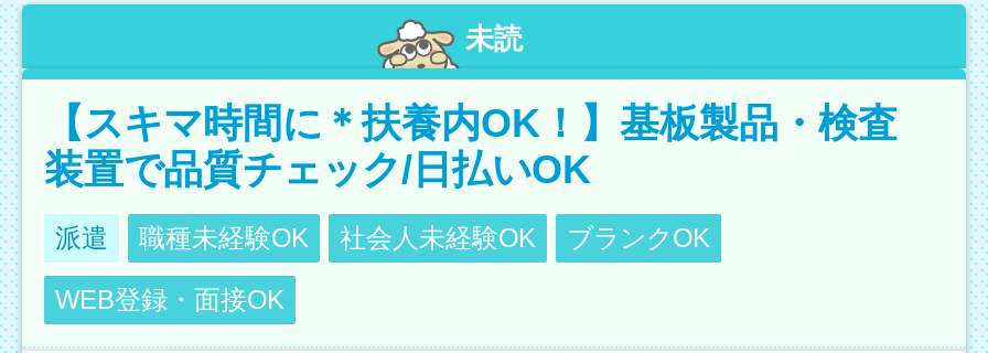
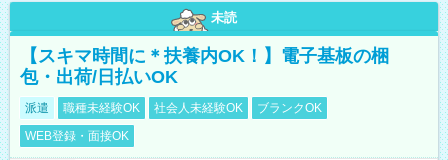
- 【スキマ時間に＊扶養内OK！】基板製品・検査
- 装置で品質チェック/日払いOK
+ 【スキマ時間に＊扶養内OK！】電子基板の梱
+ 包・出荷/日払いOK
